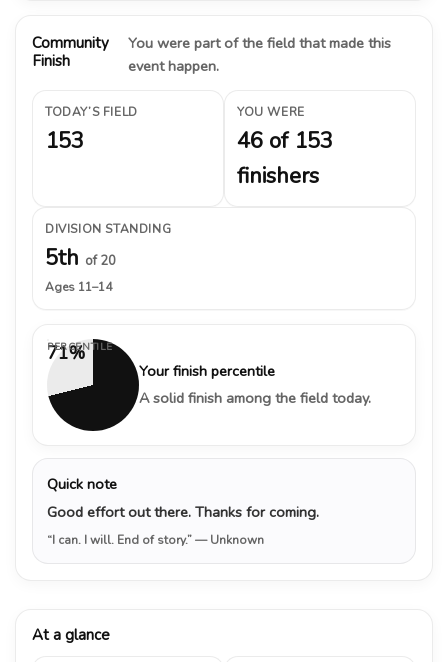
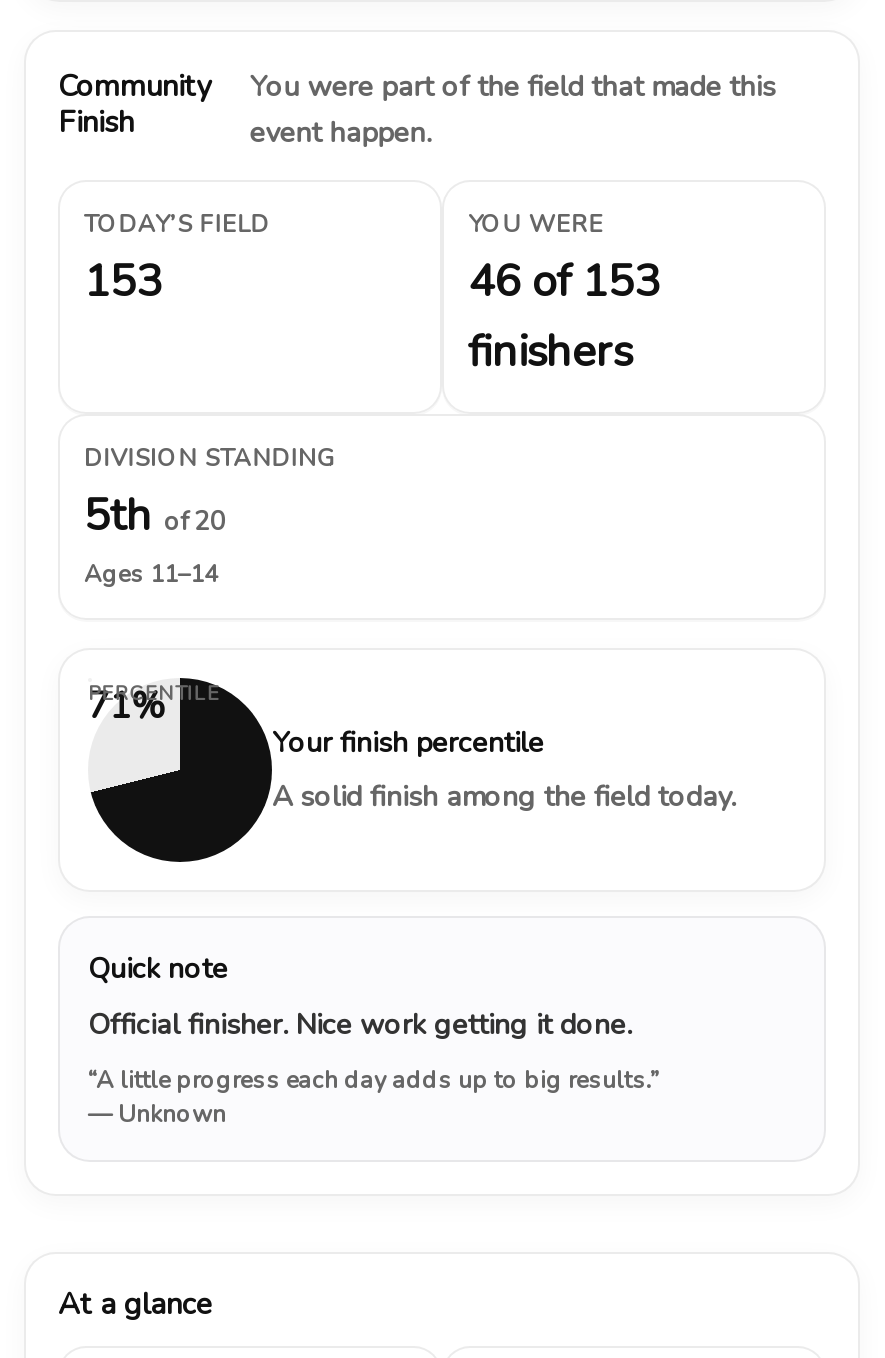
- Good effort out there. Thanks for coming.
+ Official finisher. Nice work getting it done.

- “I can. I will. End of story.” — Unknown
+ “A little progress each day adds up to big results.”
+ — Unknown
